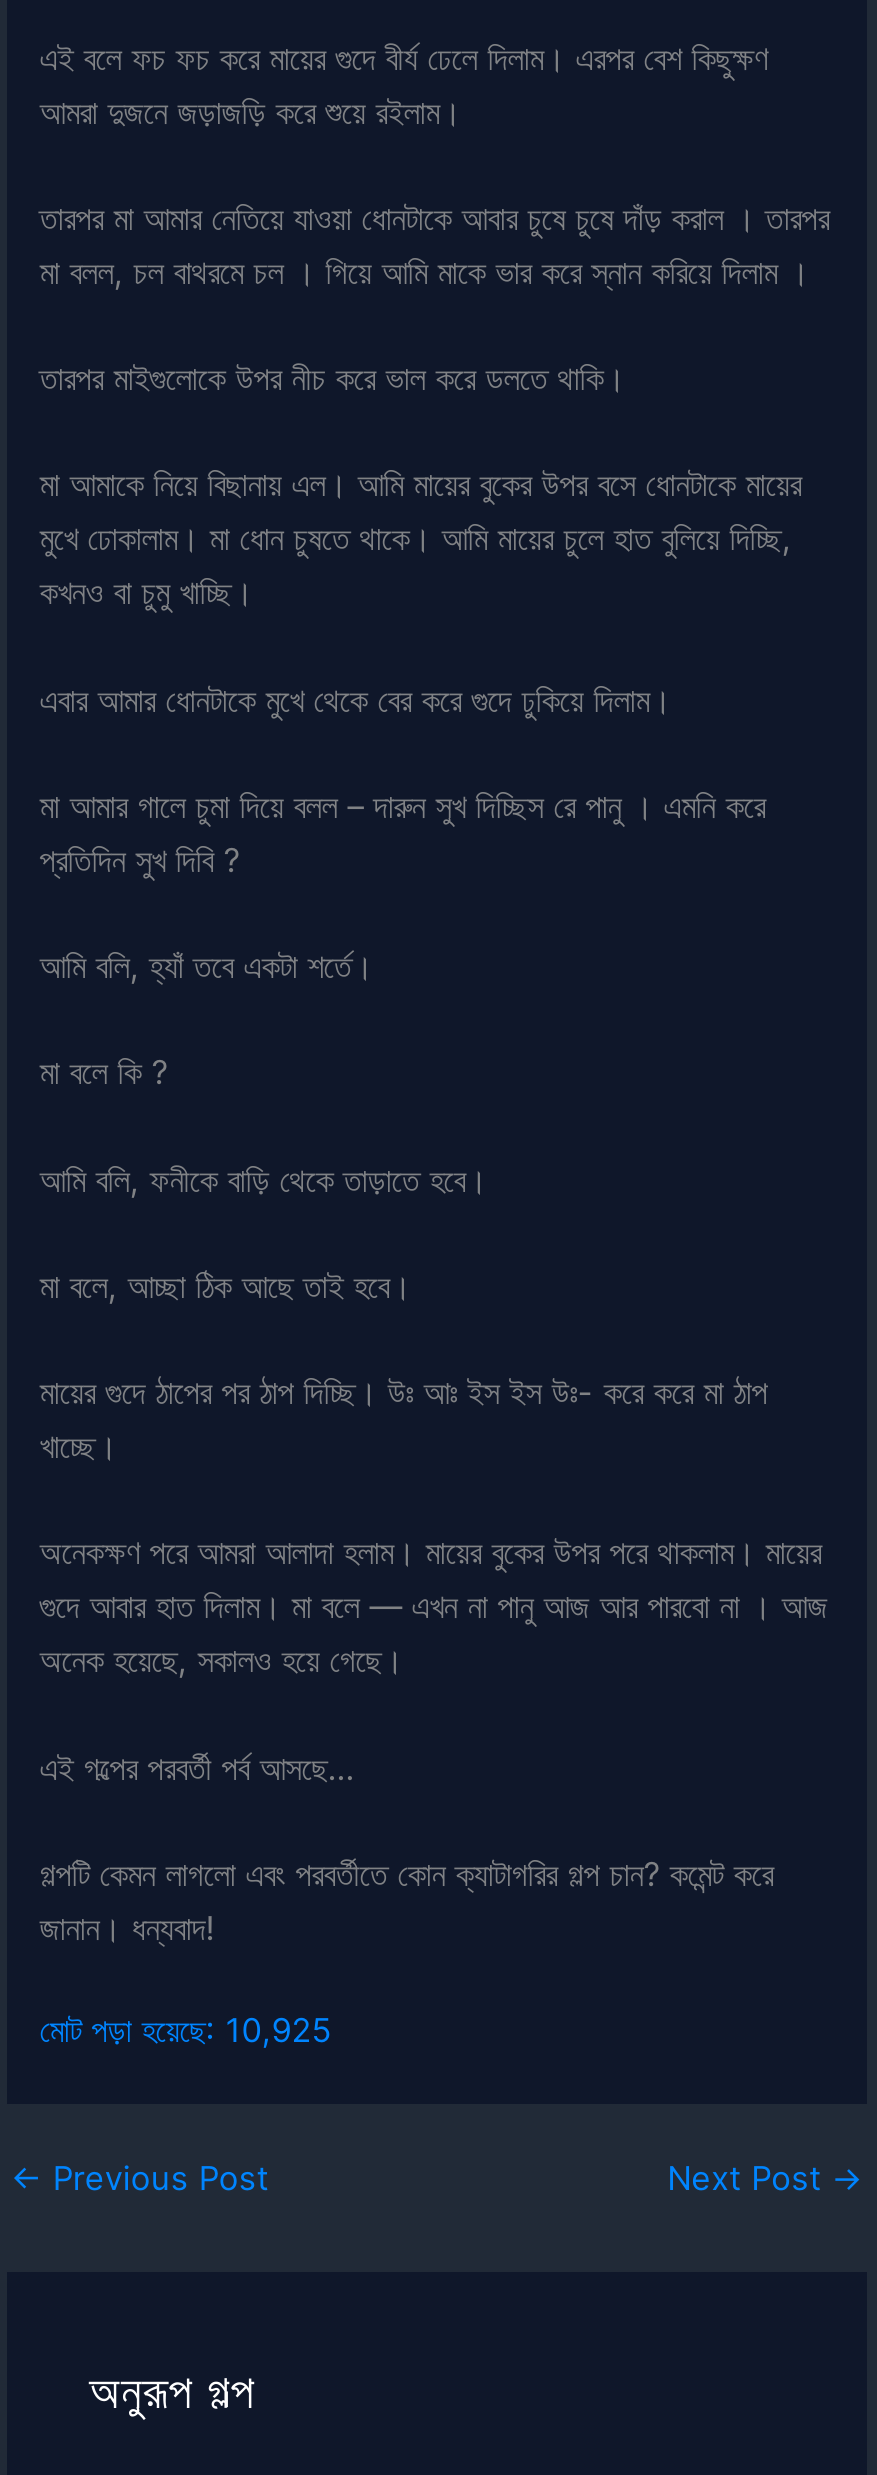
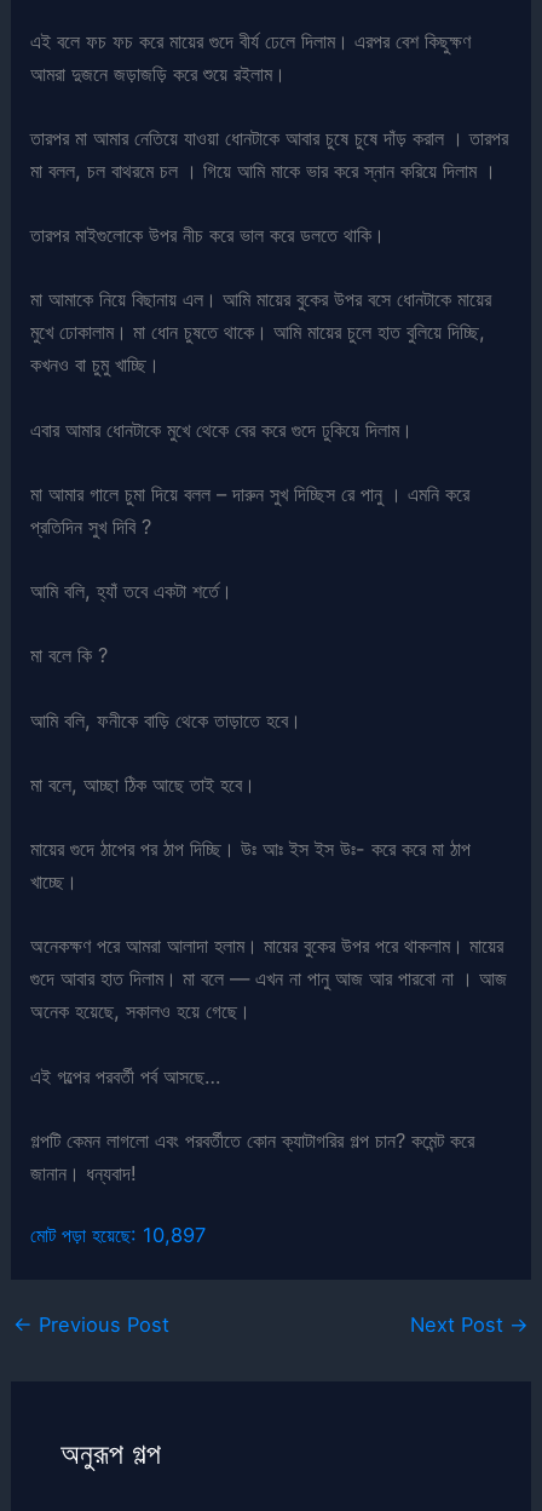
- মোট পড়া হয়েছে: 10,925
+ মোট পড়া হয়েছে: 10,897
